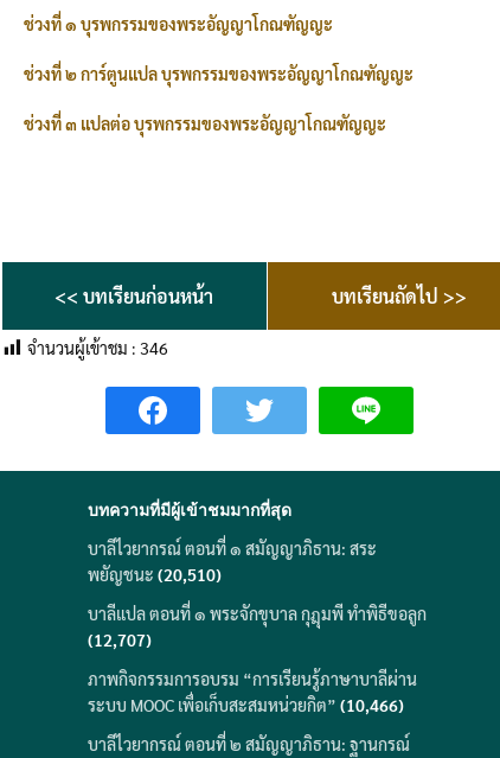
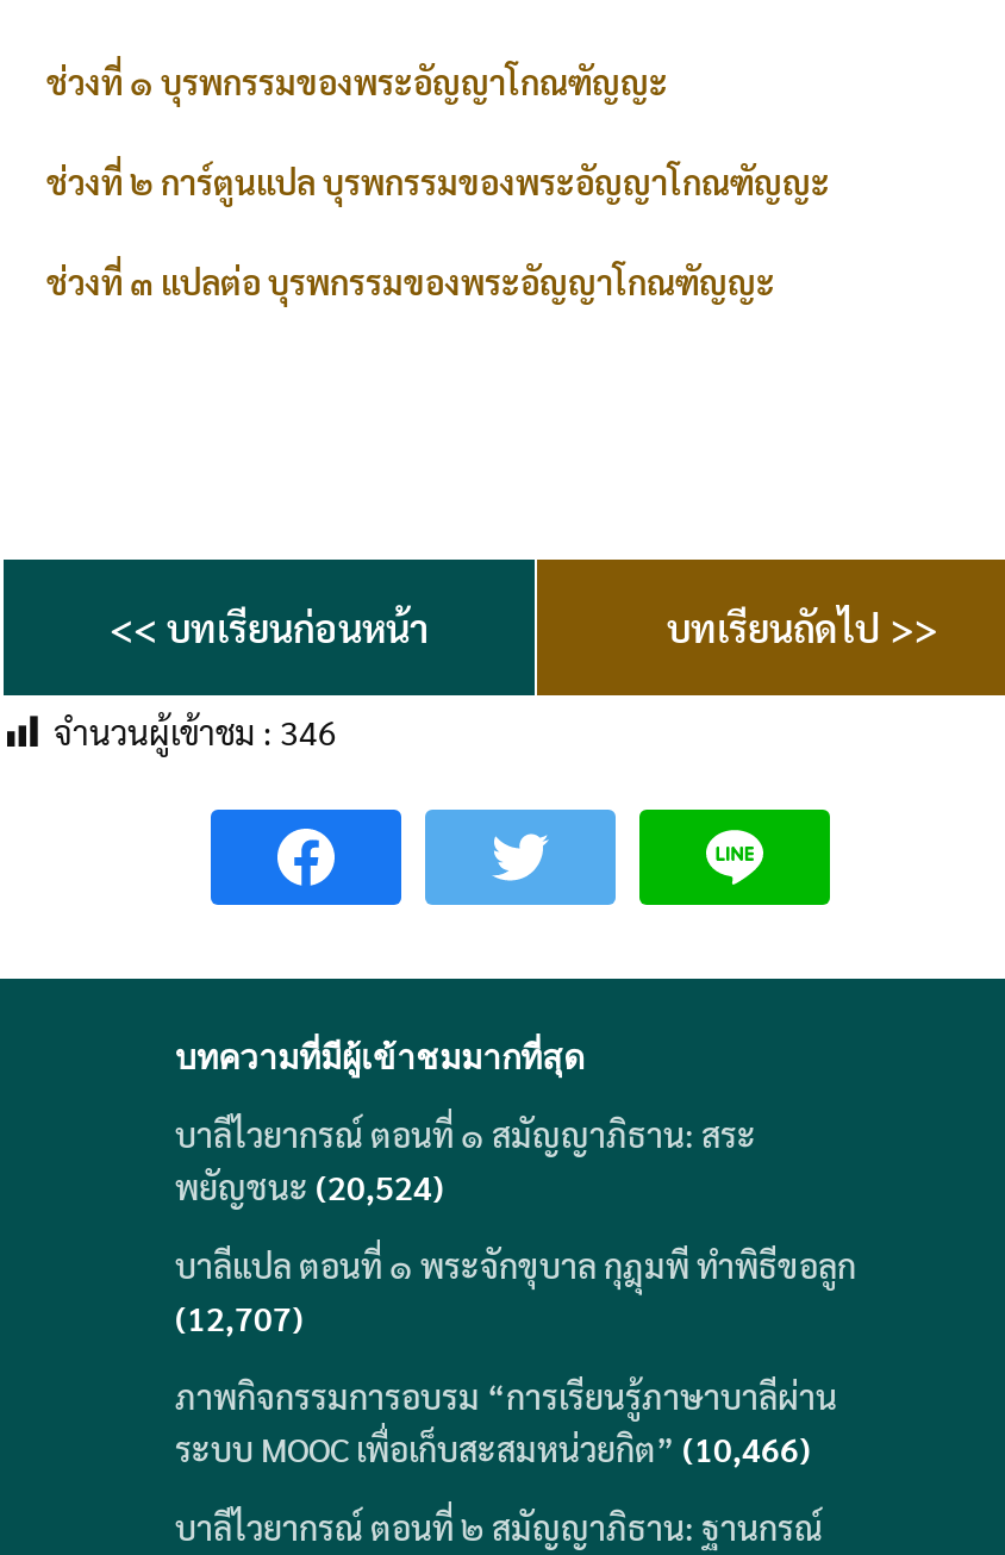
- พยัญชนะ (20,510)
+ พยัญชนะ (20,524)
